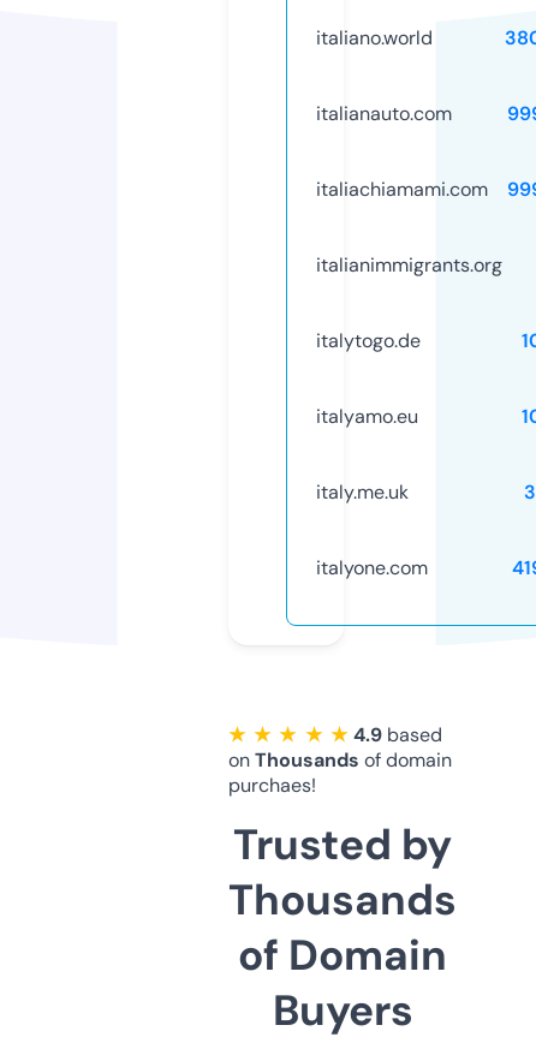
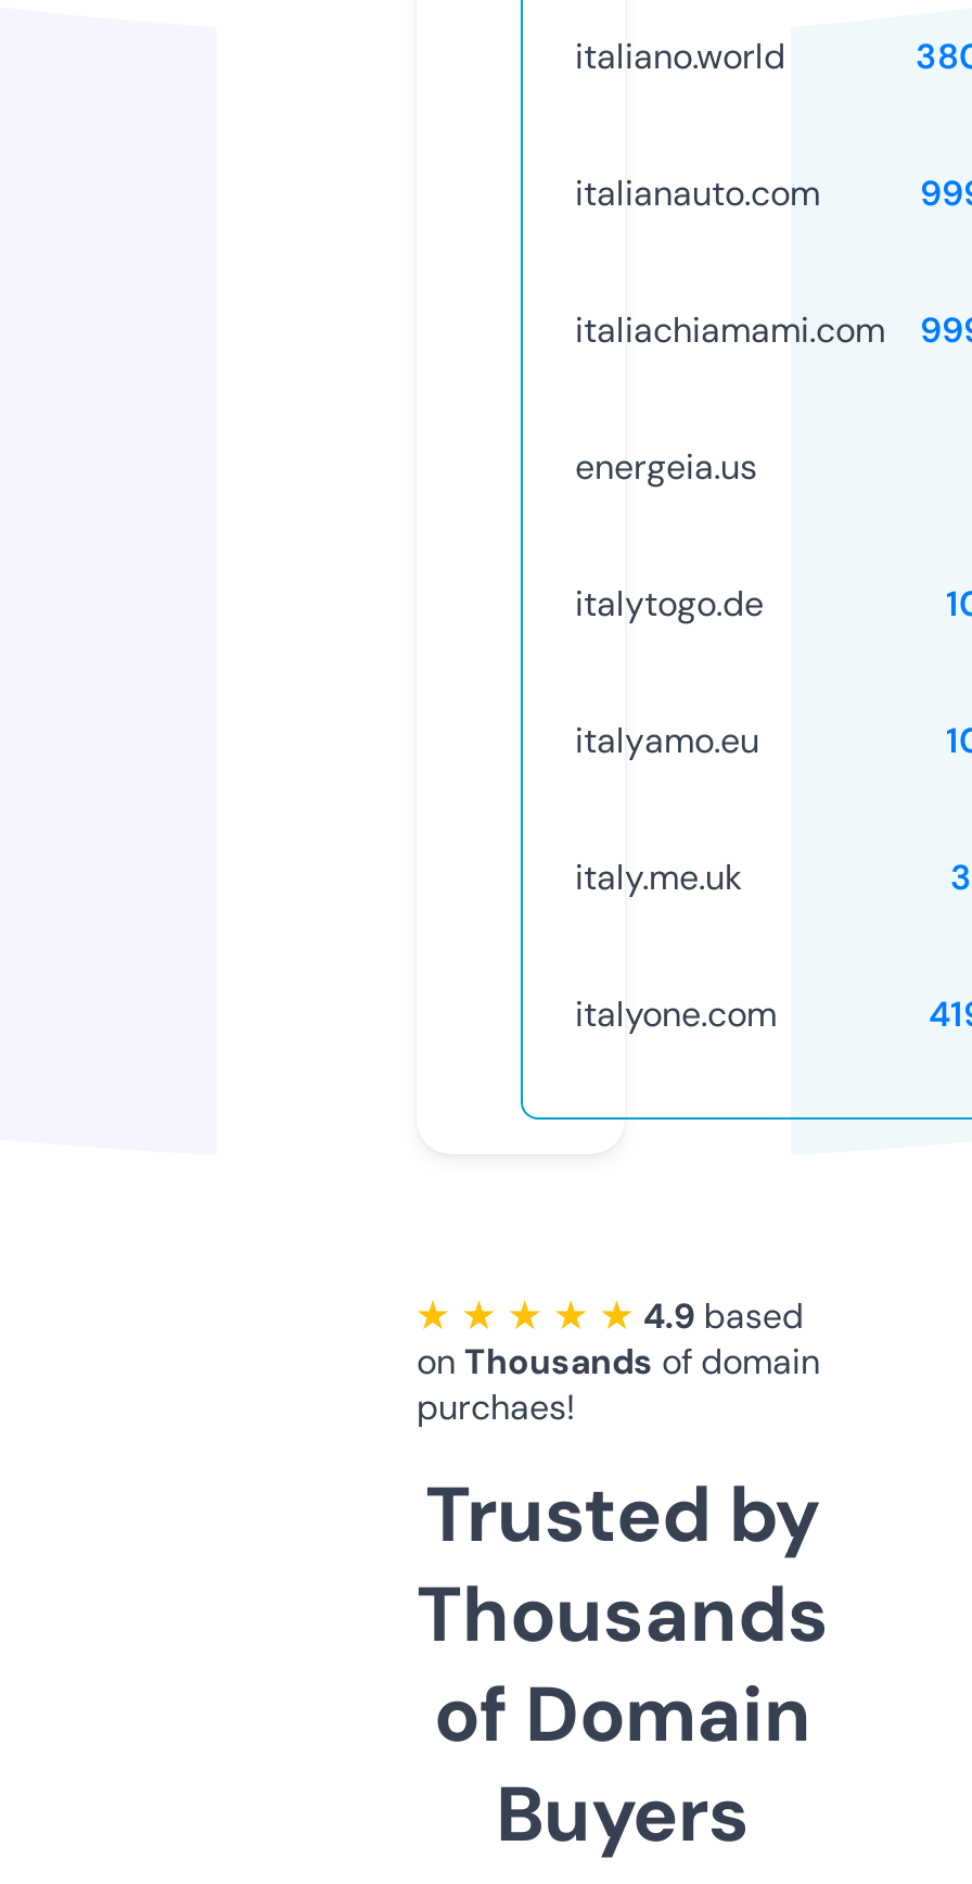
- italianimmigrants.org
+ energeia.us
